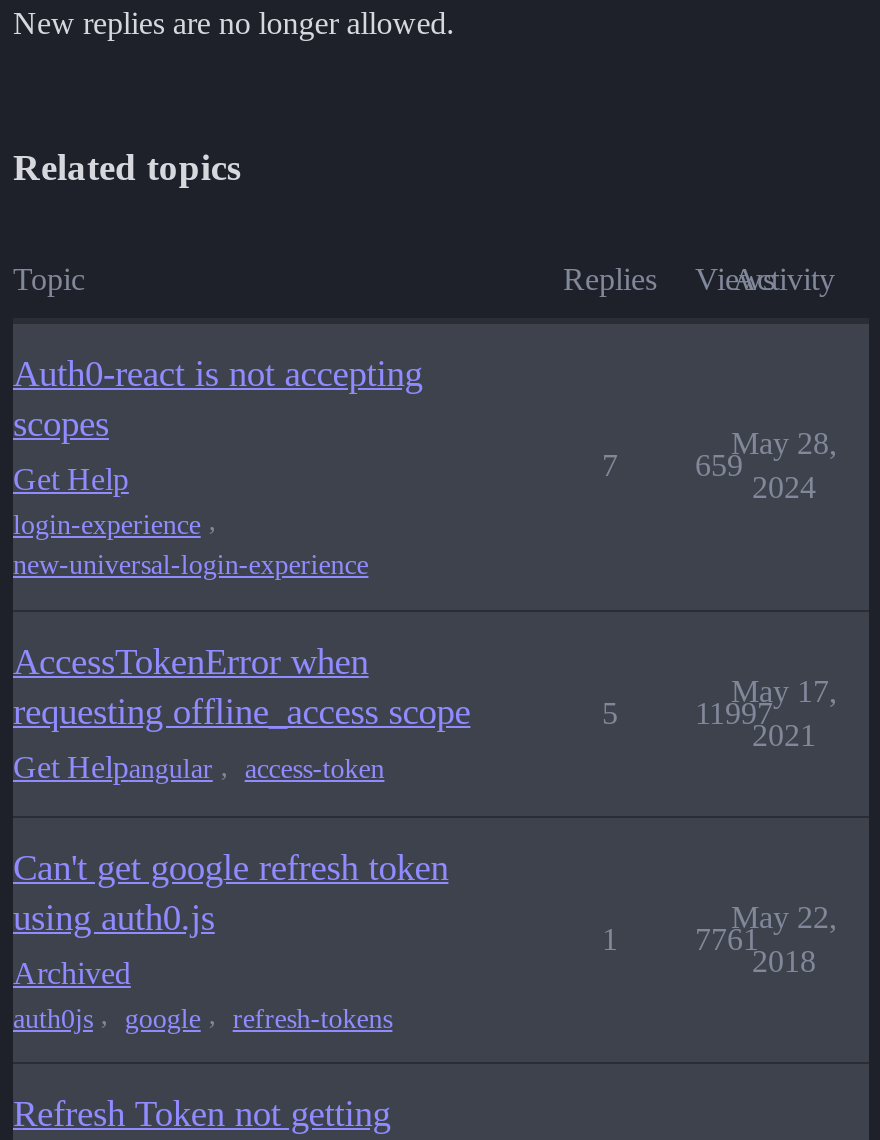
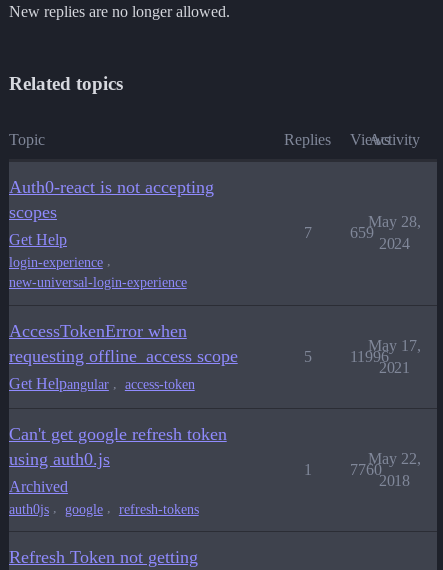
- 11997
+ 11996

- 7761
+ 7760
